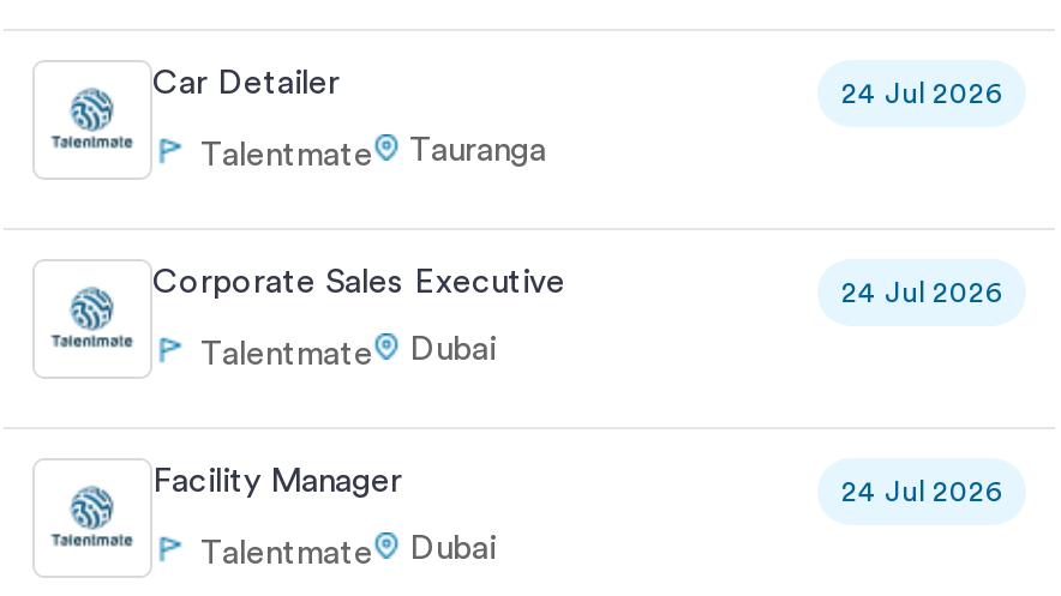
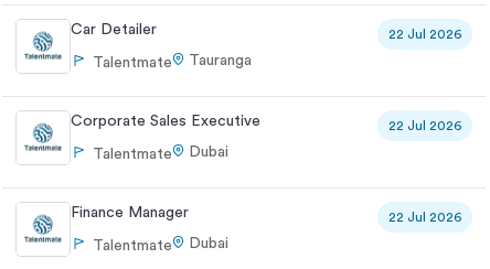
- 24 Jul 2026
+ 22 Jul 2026

- 24 Jul 2026
+ 22 Jul 2026

- Facility Manager
+ Finance Manager

- 24 Jul 2026
+ 22 Jul 2026
